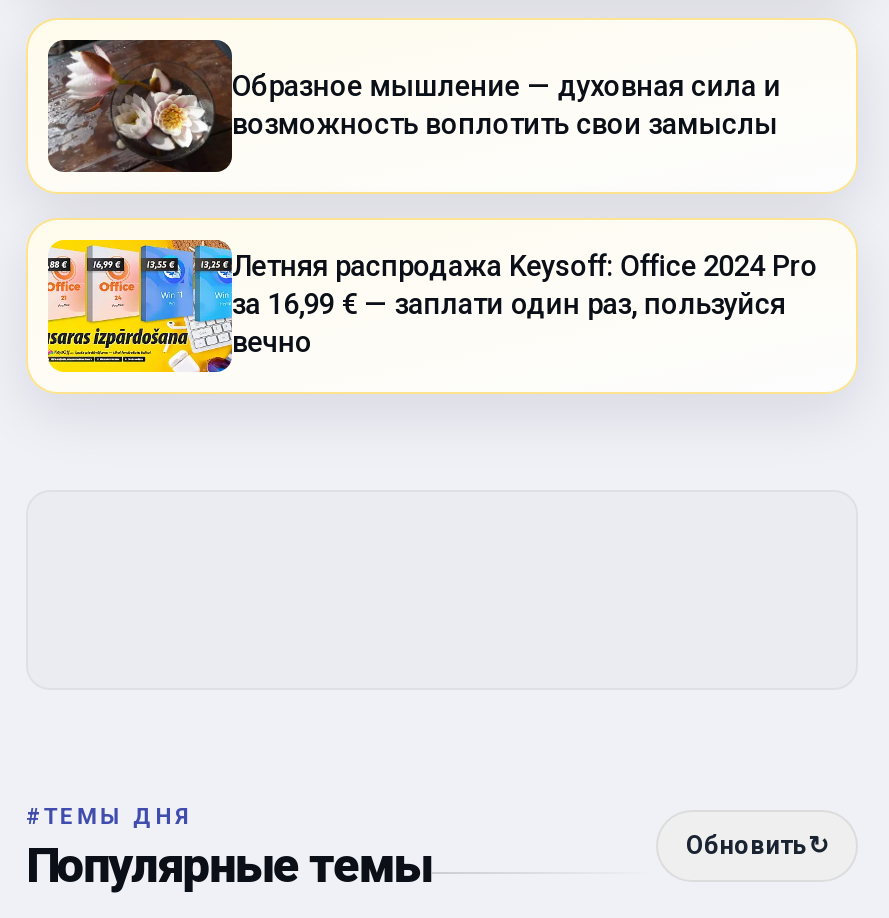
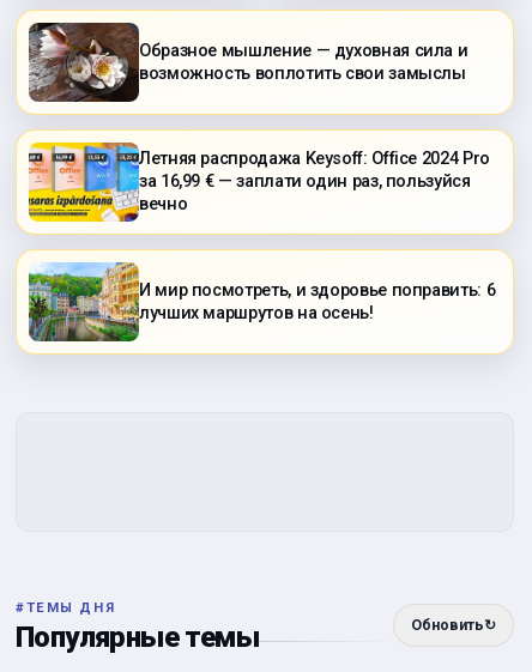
+ [image]
+ И мир посмотреть, и здоровье поправить: 6
+ лучших маршрутов на осень!
